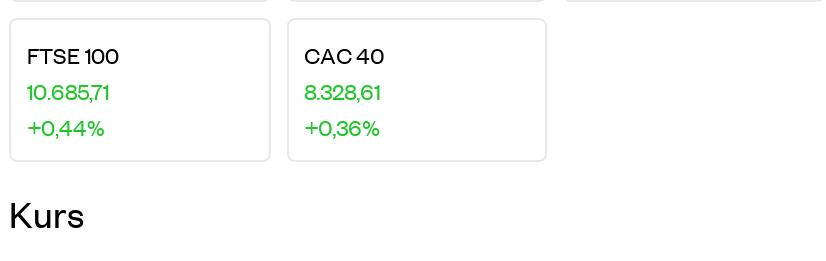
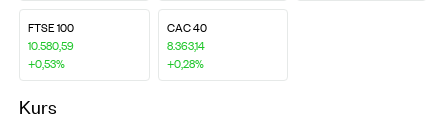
- 10.685,71
+ 10.580,59

- 8.328,61
+ 8.363,14

- +0,44%
+ +0,53%

- +0,36%
+ +0,28%
